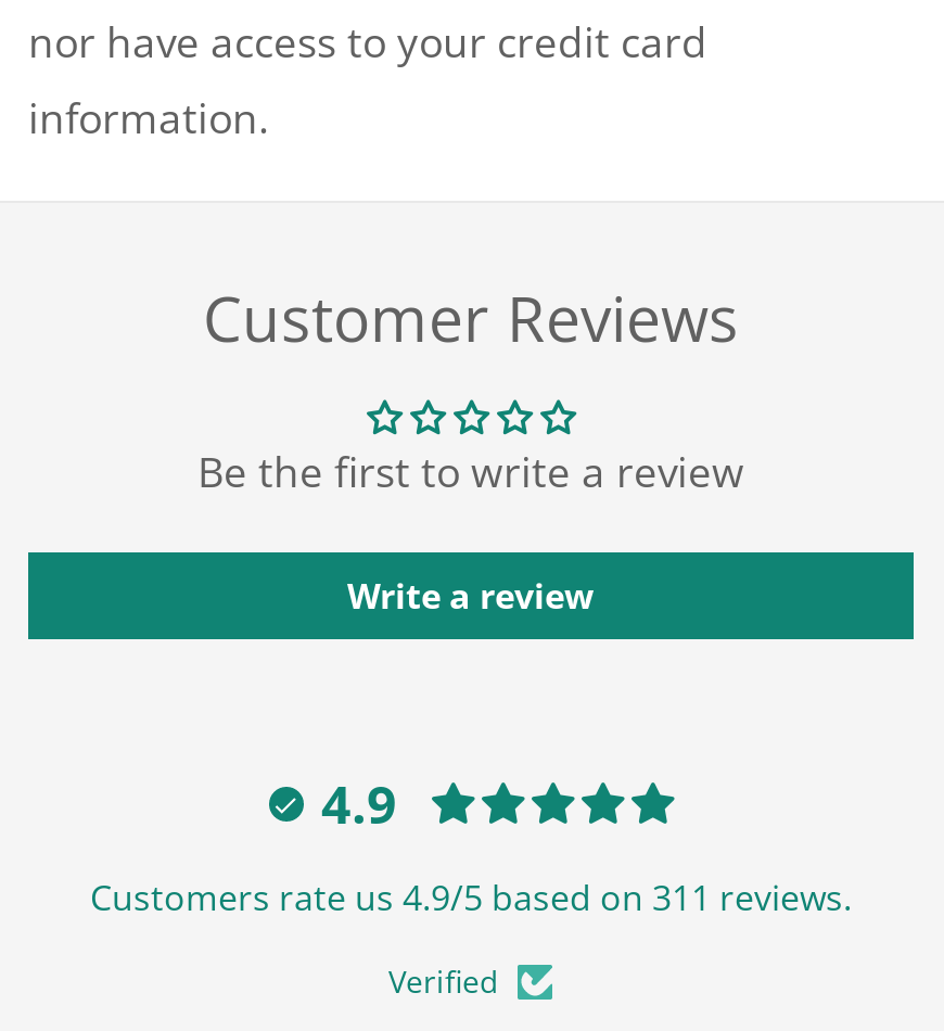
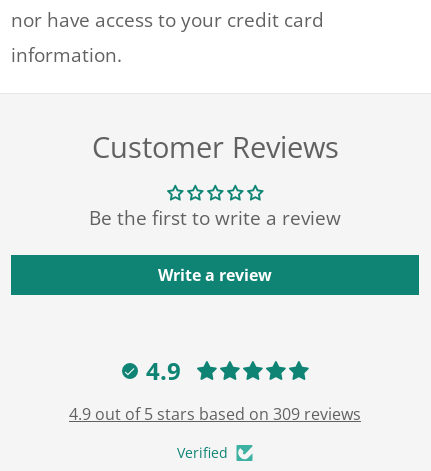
- Customers rate us 4.9/5 based on 311 reviews.
+ 4.9 out of 5 stars based on 309 reviews
